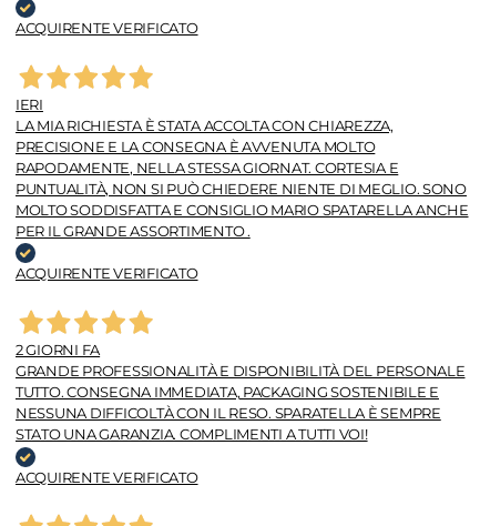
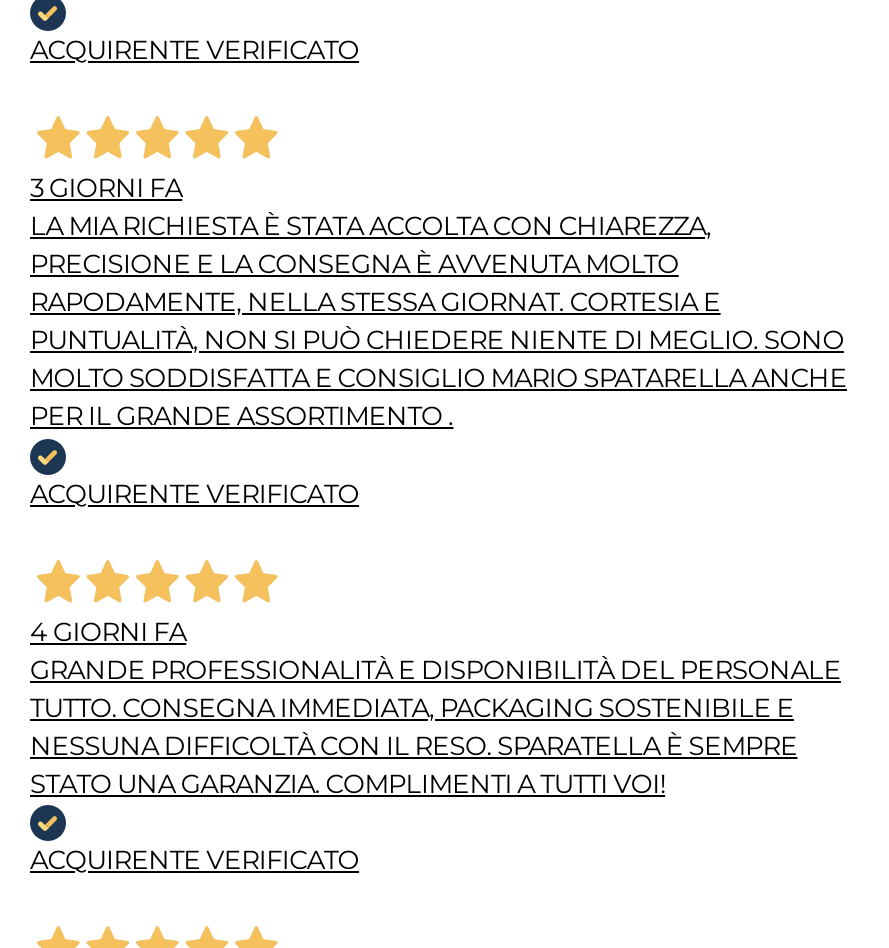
- IERI
+ 3 GIORNI FA

- 2 GIORNI FA
+ 4 GIORNI FA
